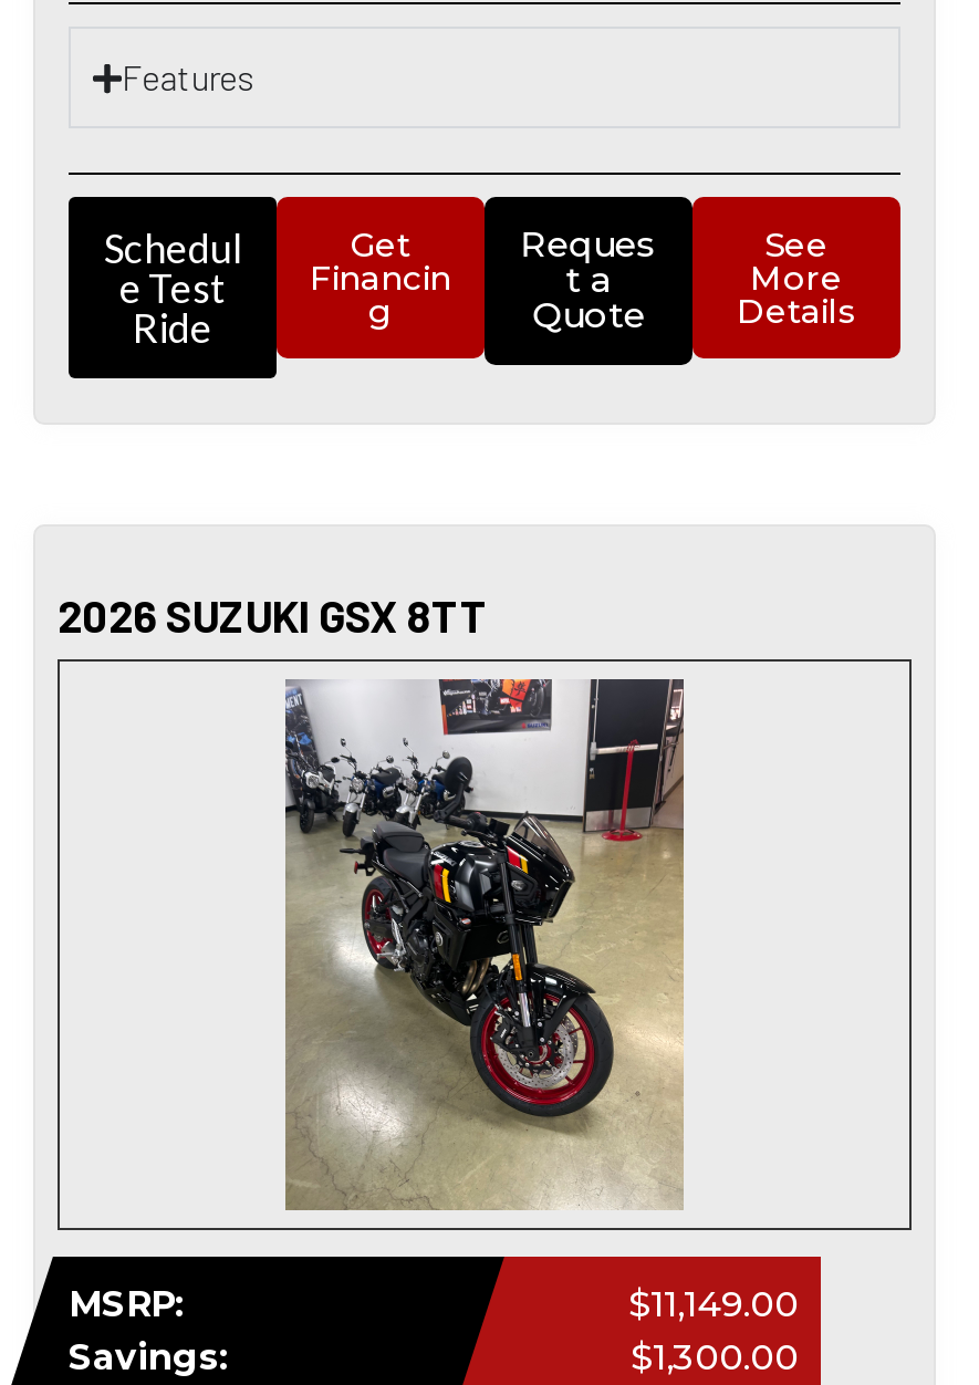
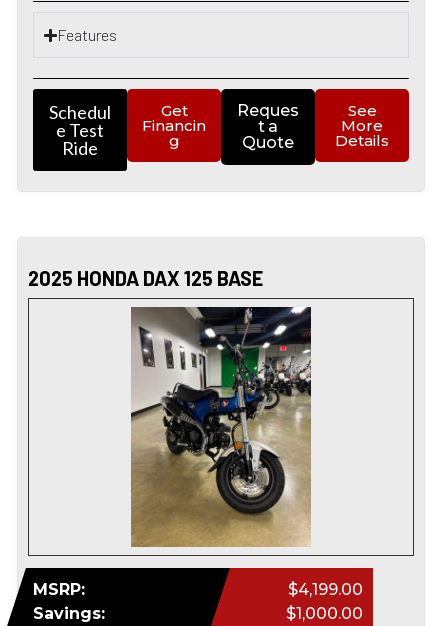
- 2026 SUZUKI GSX 8TT
+ 2025 HONDA DAX 125 BASE

- [image]
- $11,149.00
+ [image]
+ $4,199.00

- $1,300.00
+ $1,000.00
